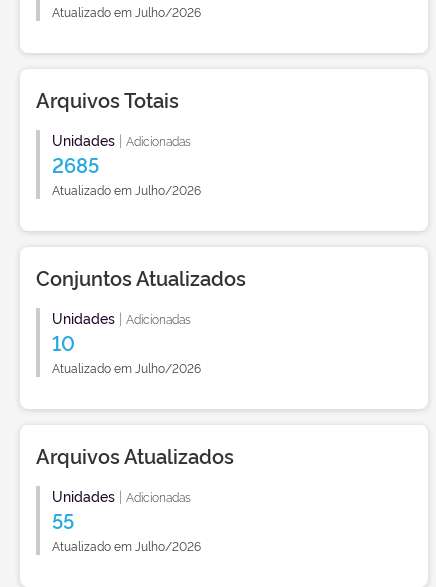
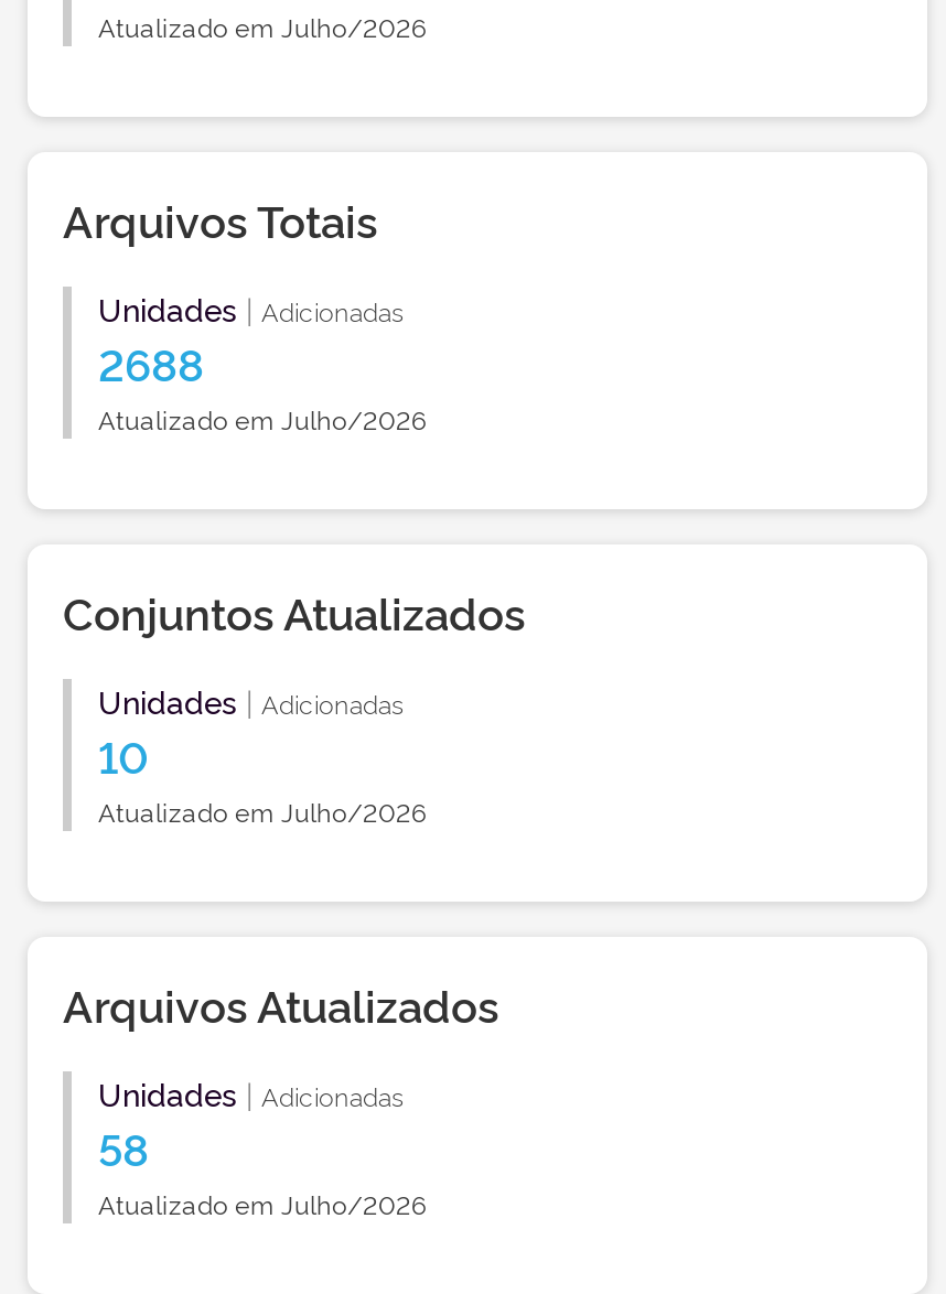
- 2685
+ 2688

- 55
+ 58
